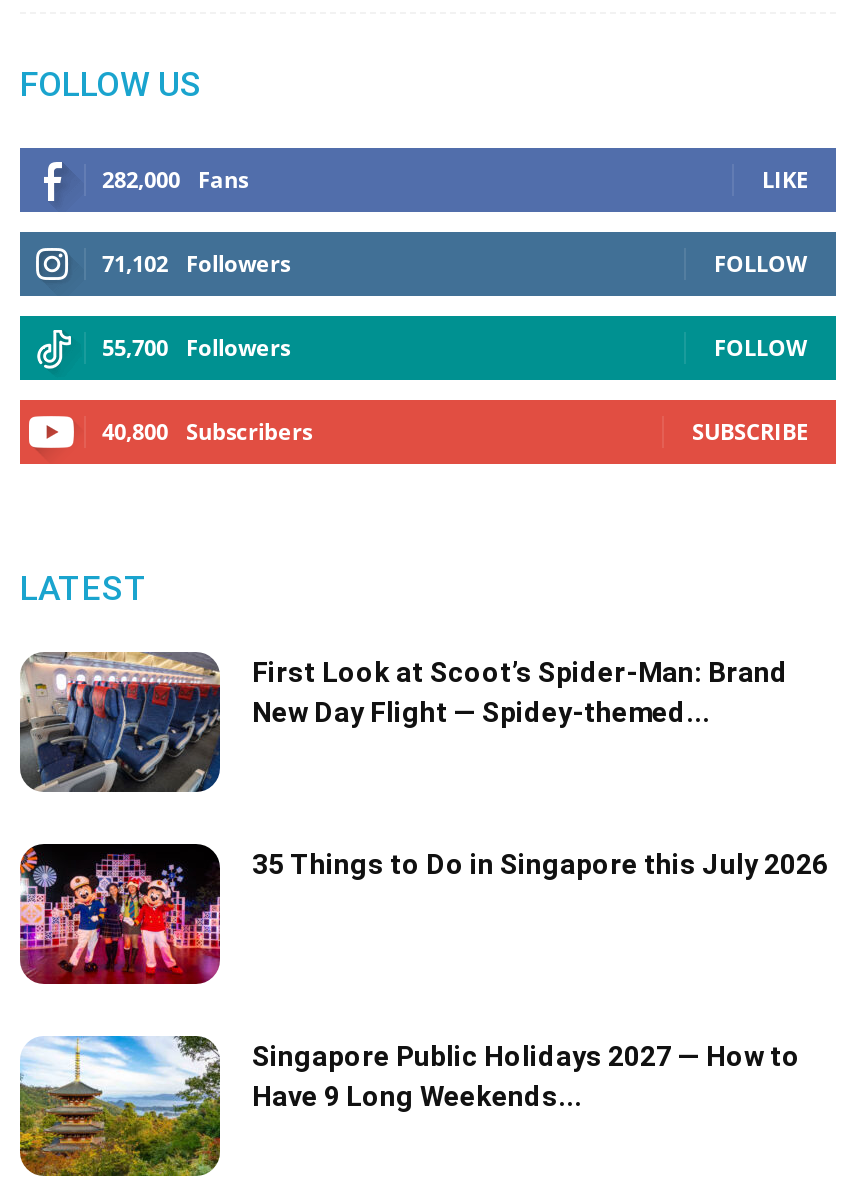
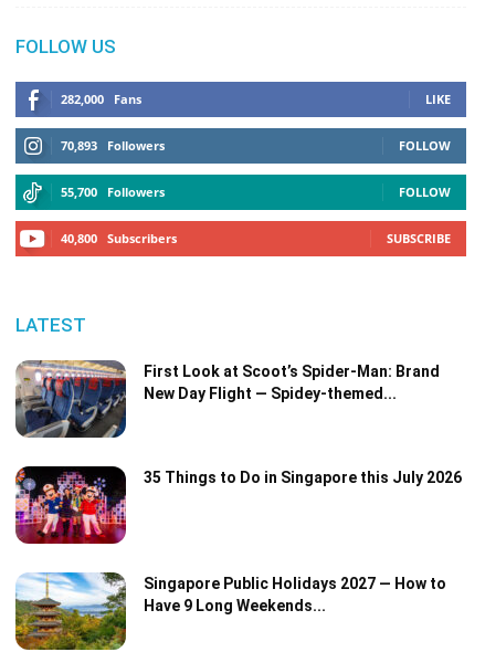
- 71,102 Followers
+ 70,893 Followers
